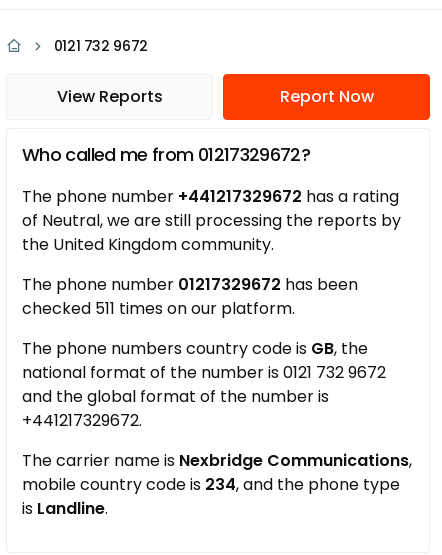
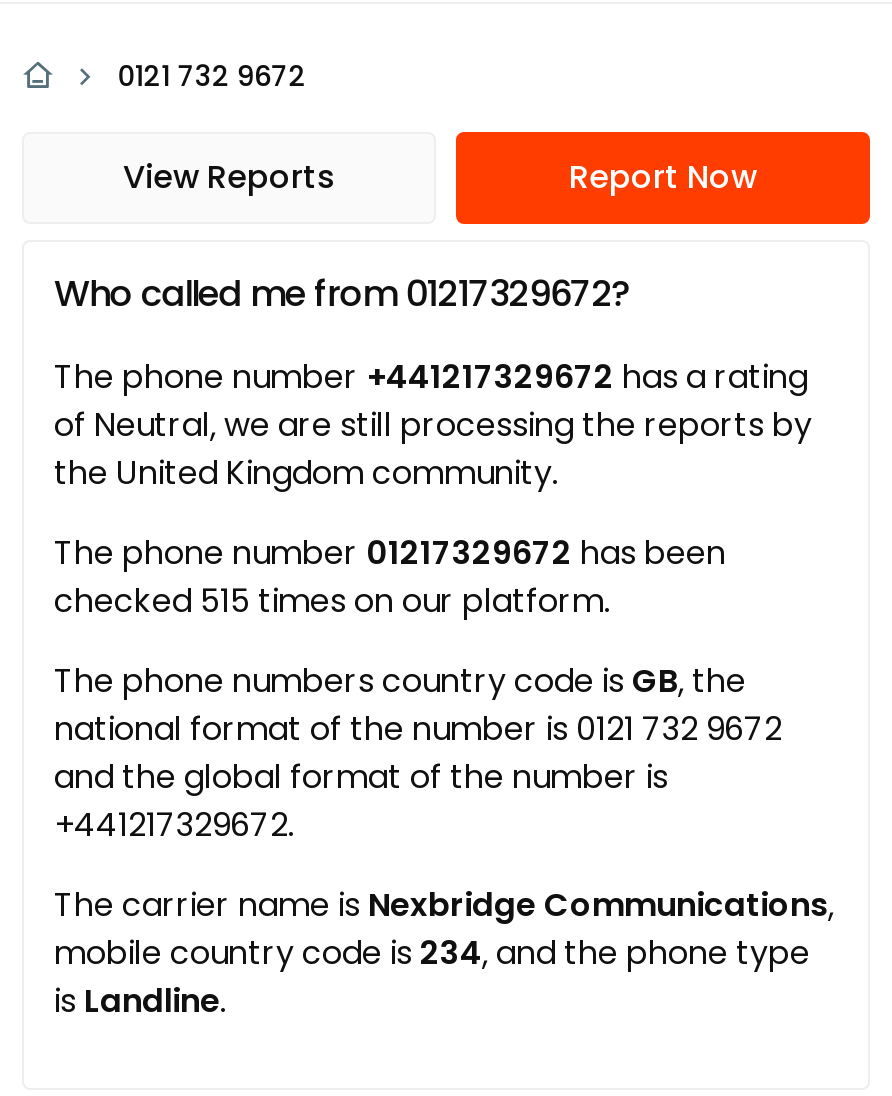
- checked 511 times on our platform.
+ checked 515 times on our platform.
